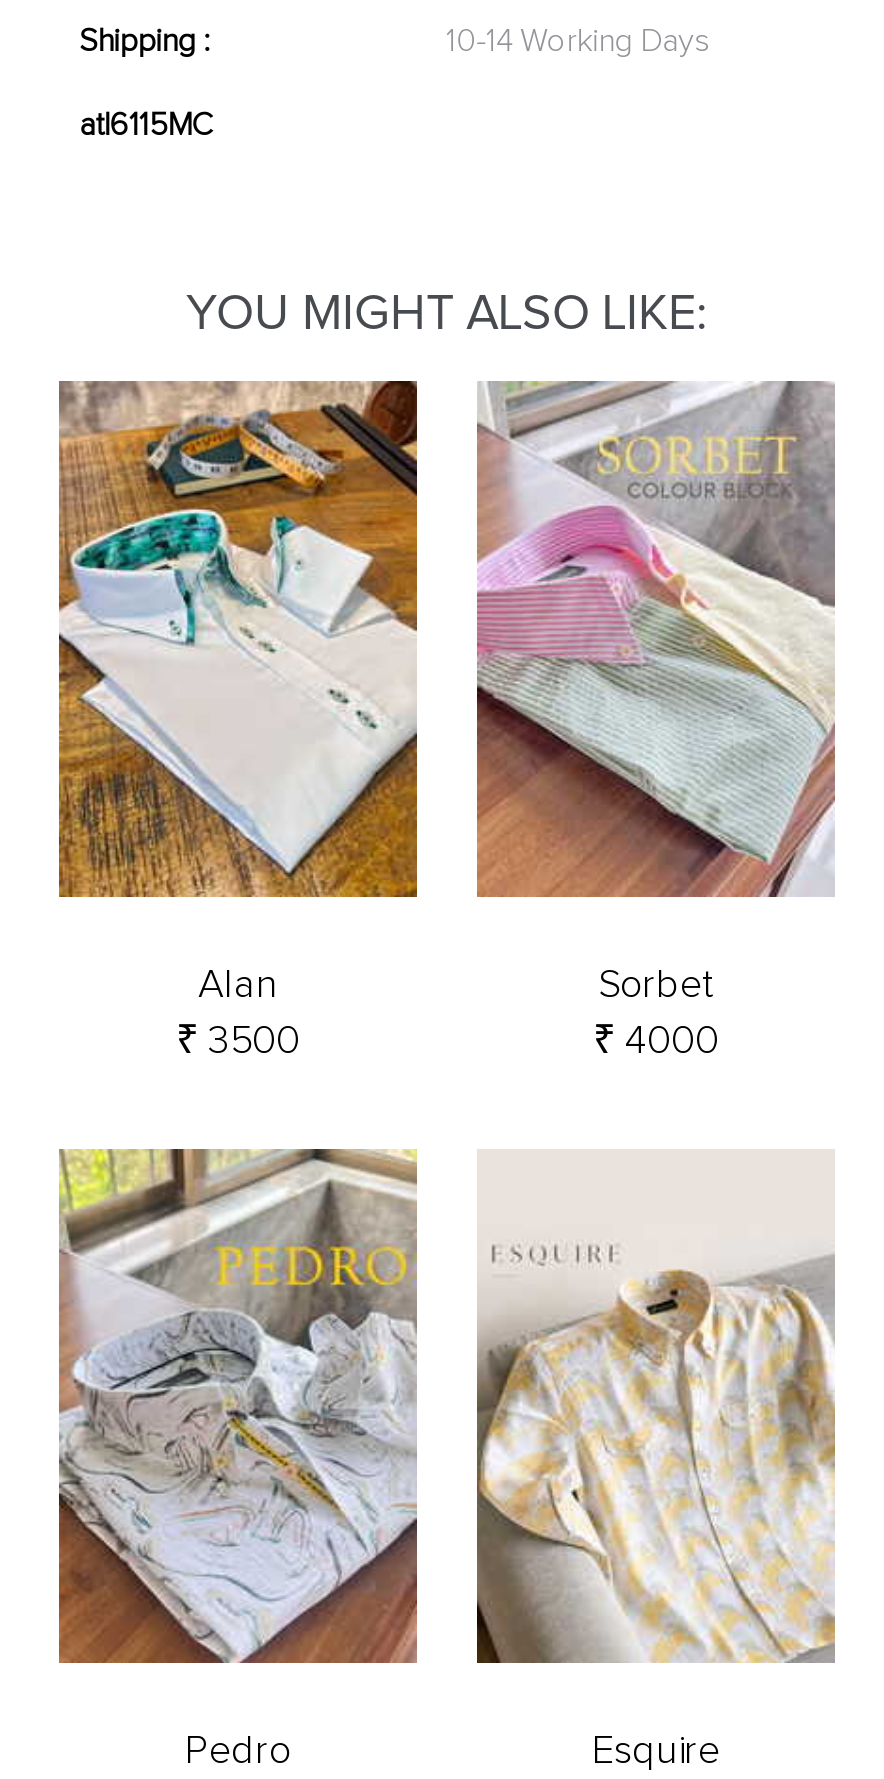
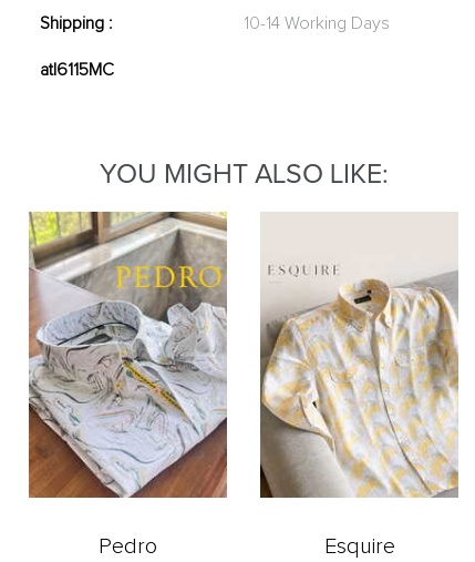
- [image]
- Alan
- ₹ 3500

- [image]
- Sorbet
- ₹ 4000
